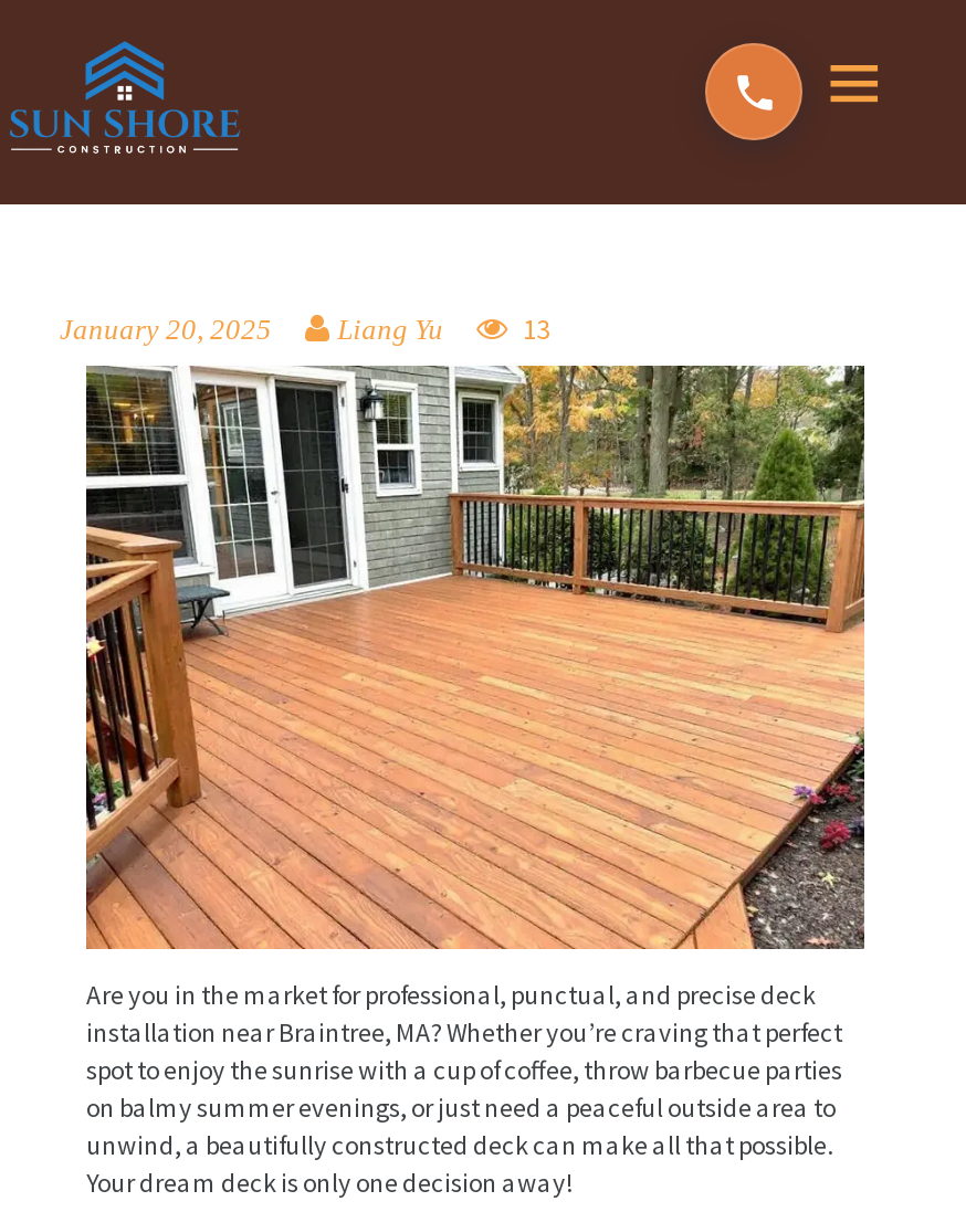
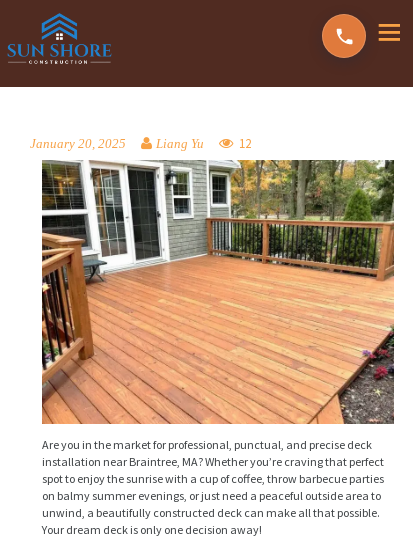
- 13
+ 12
